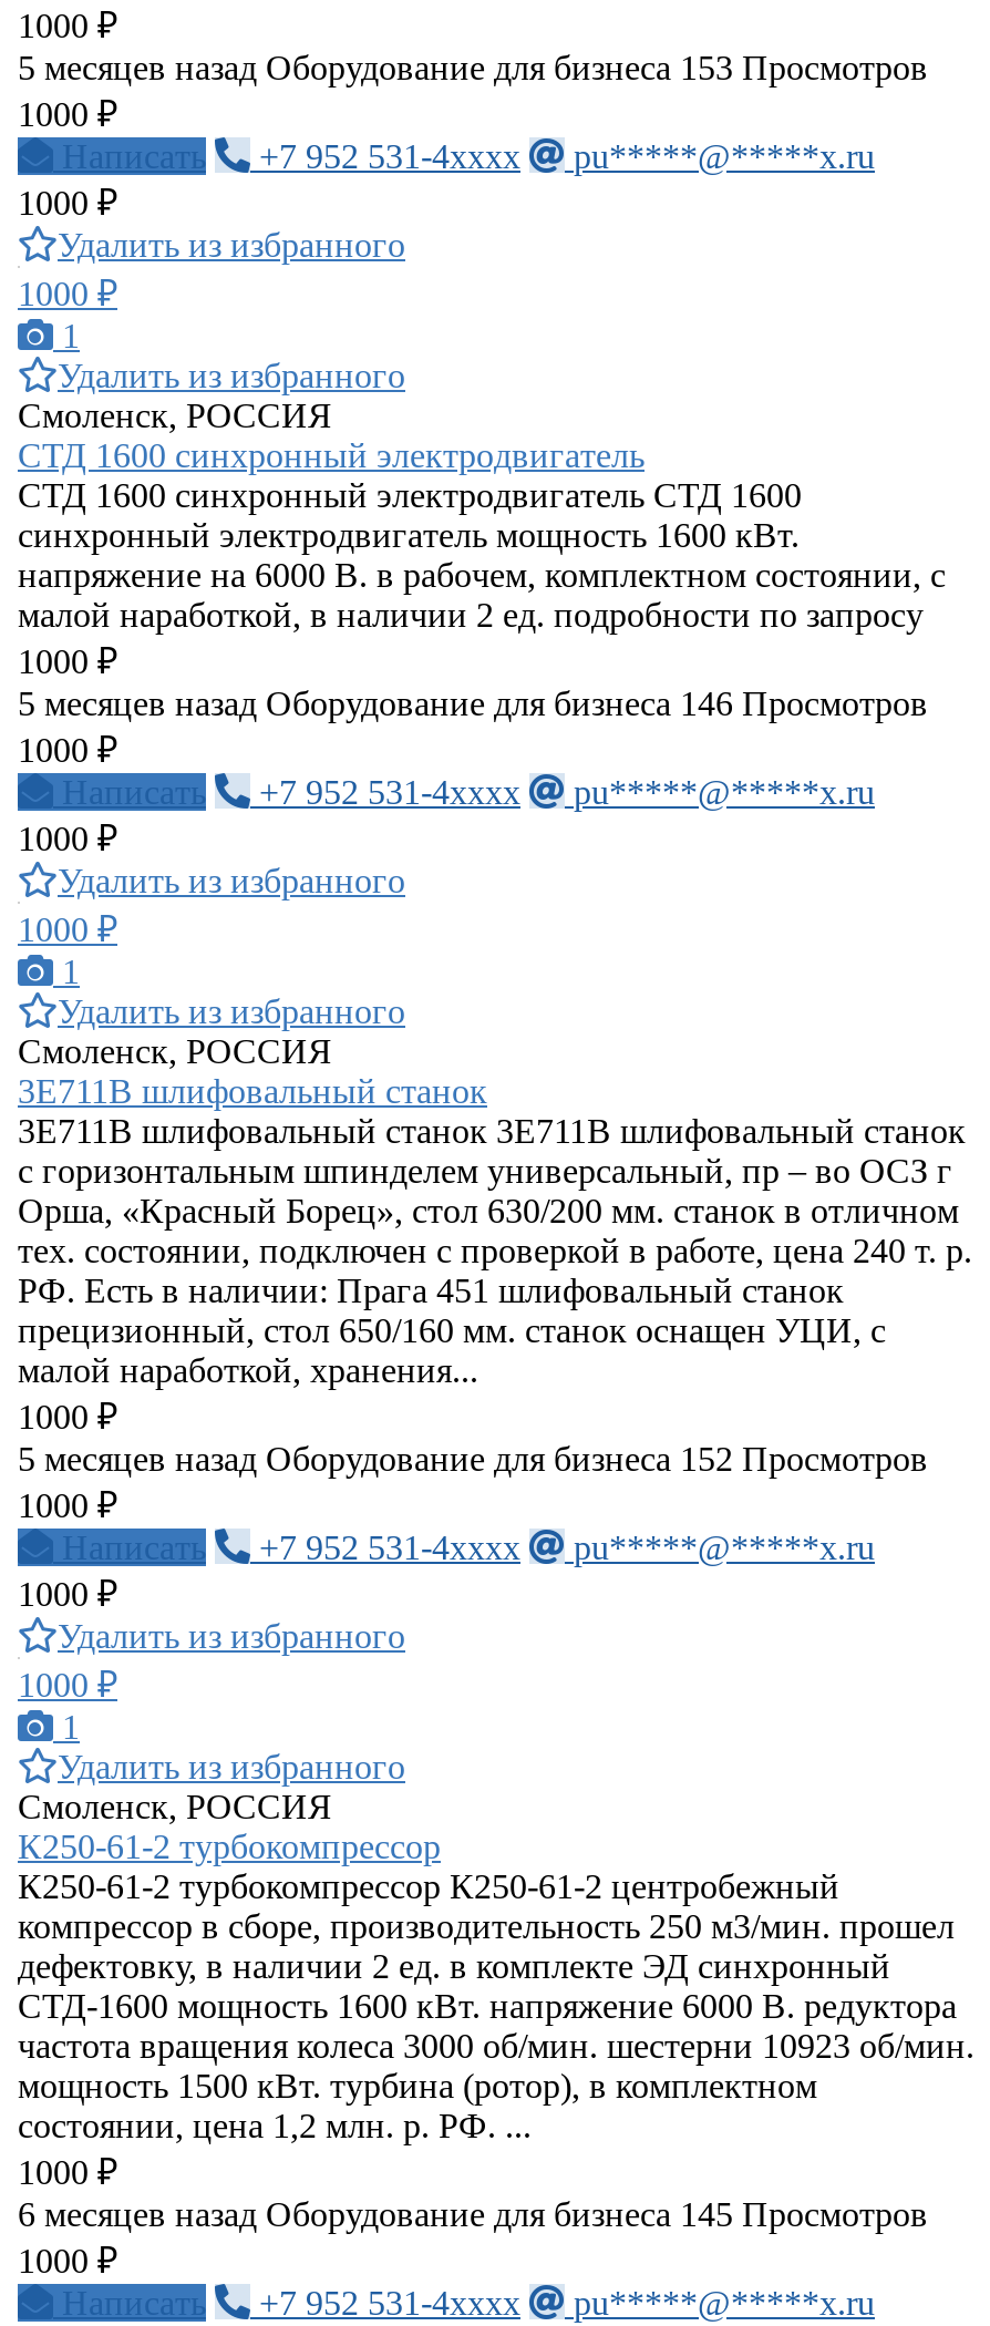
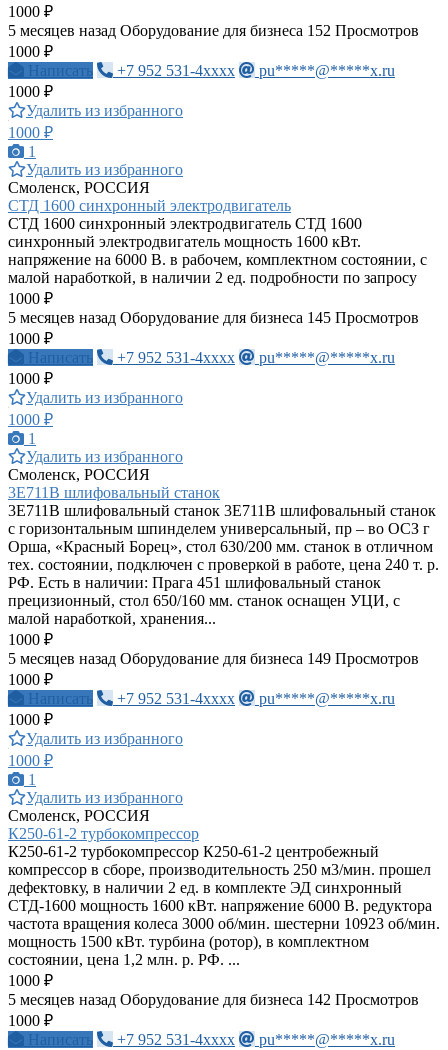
- 5 месяцев назад Оборудование для бизнеса 153 Просмотров

- 5 месяцев назад Оборудование для бизнеса 146 Просмотров
+ 5 месяцев назад Оборудование для бизнеса 145 Просмотров

moved up: 5 месяцев назад Оборудование для бизнеса 152 Просмотров

+ 5 месяцев назад Оборудование для бизнеса 149 Просмотров

- 6 месяцев назад Оборудование для бизнеса 145 Просмотров
+ 5 месяцев назад Оборудование для бизнеса 142 Просмотров
